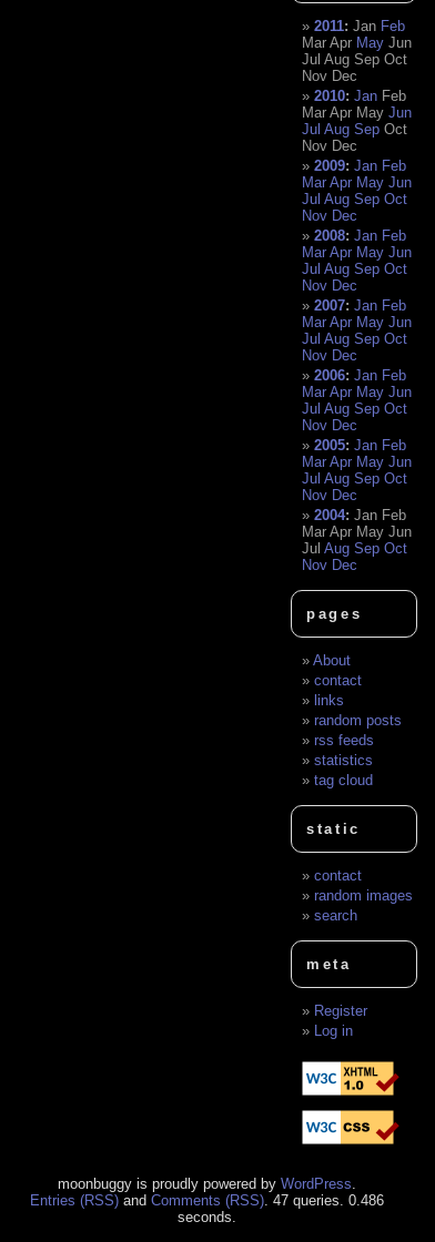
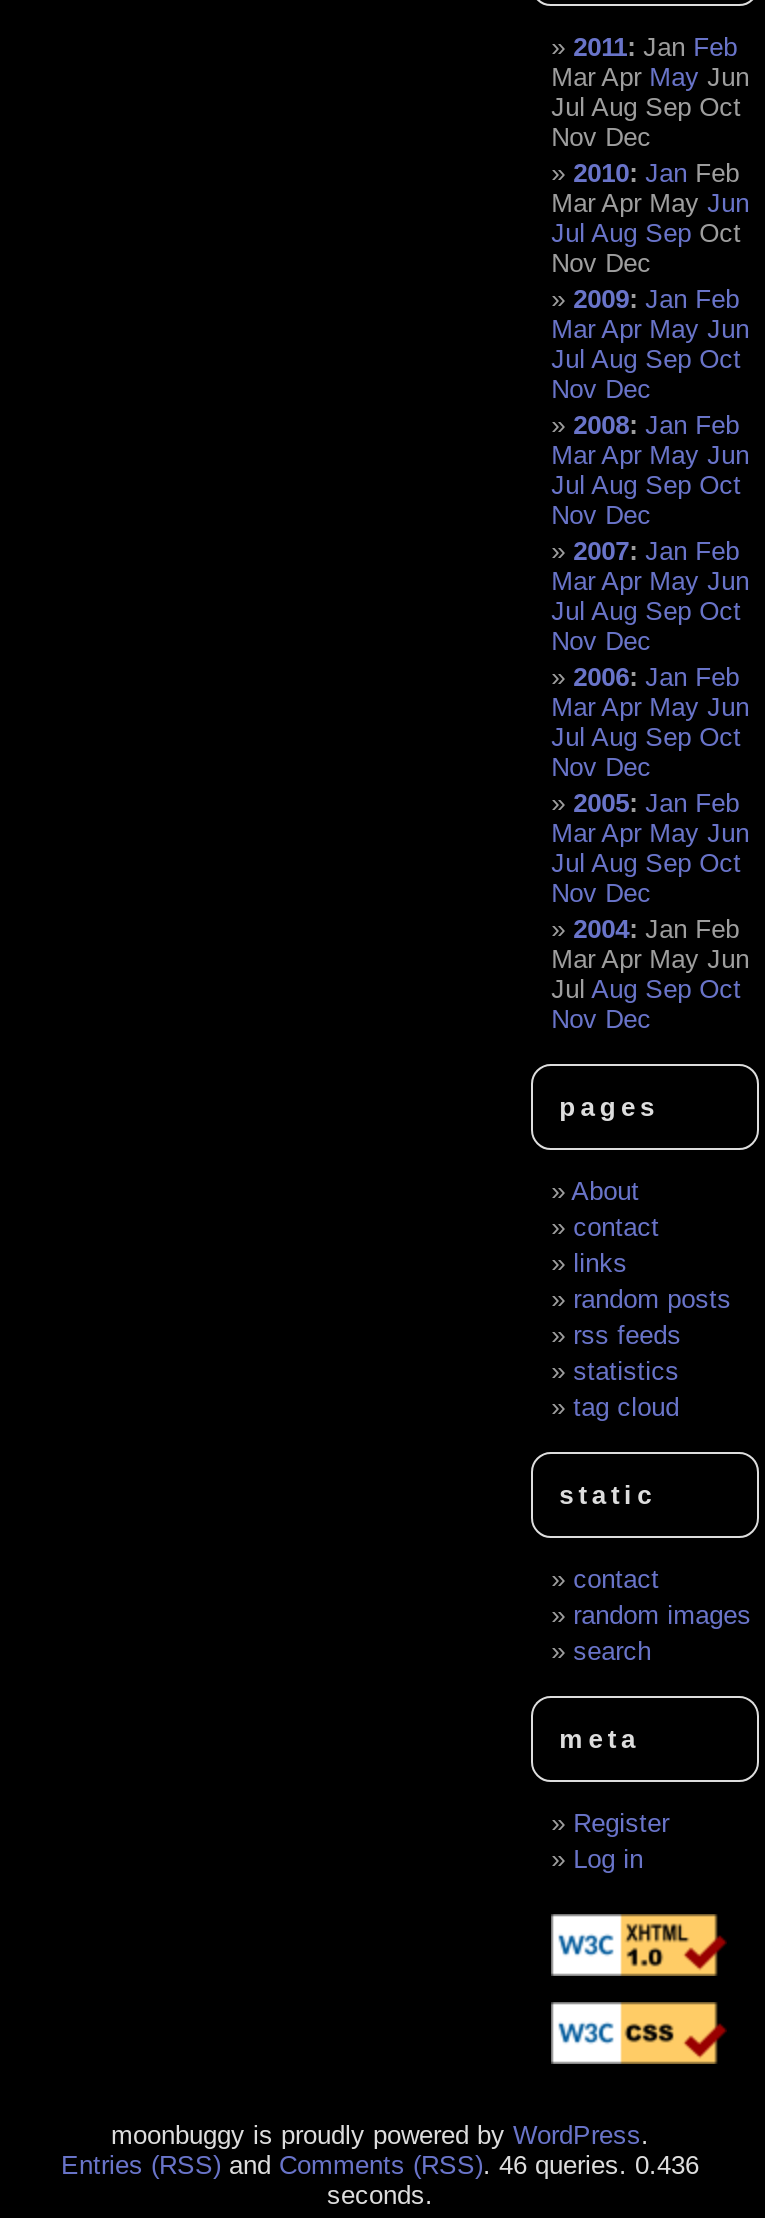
- Entries (RSS)and Comments (RSS). 47 queries. 0.486
+ Entries (RSS)and Comments (RSS). 46 queries. 0.436
